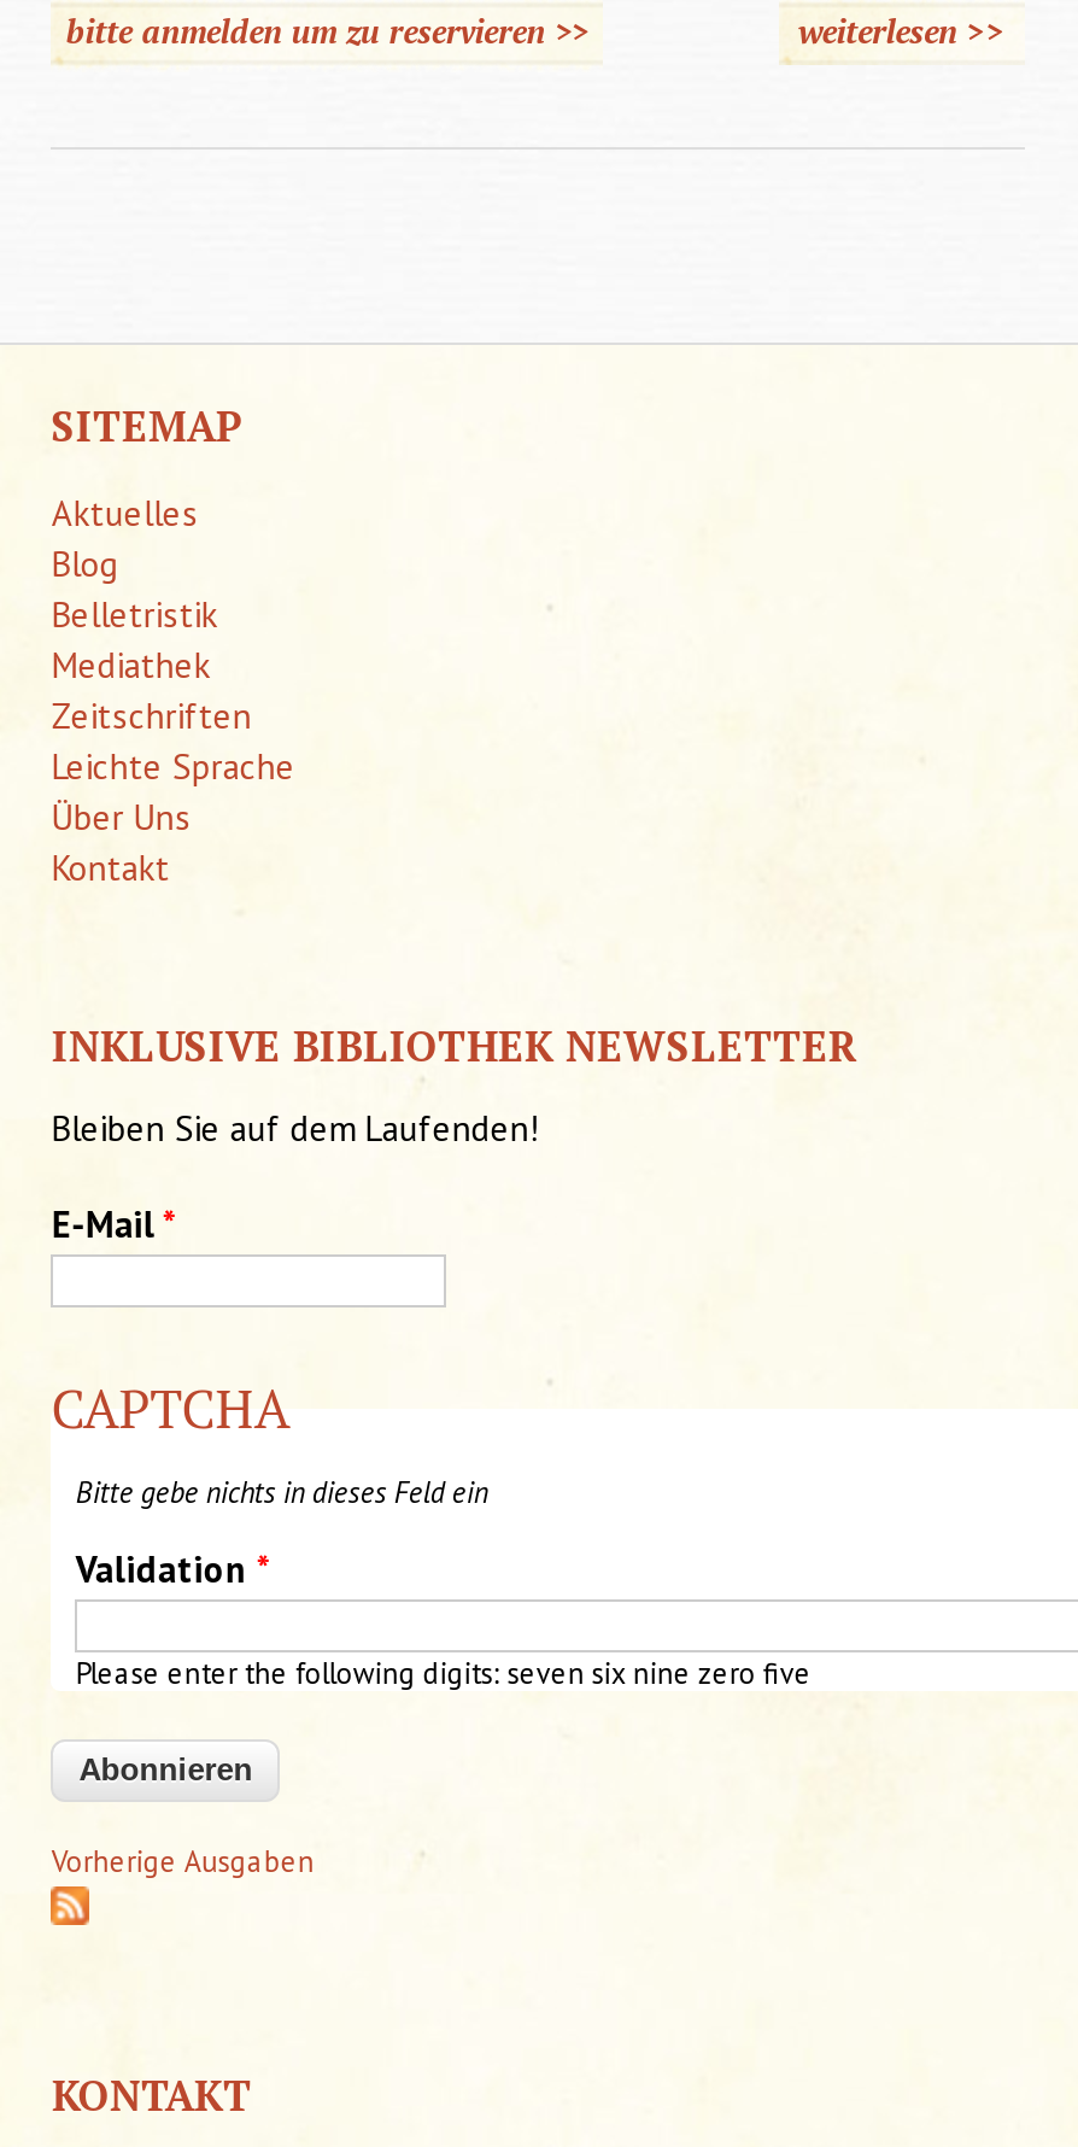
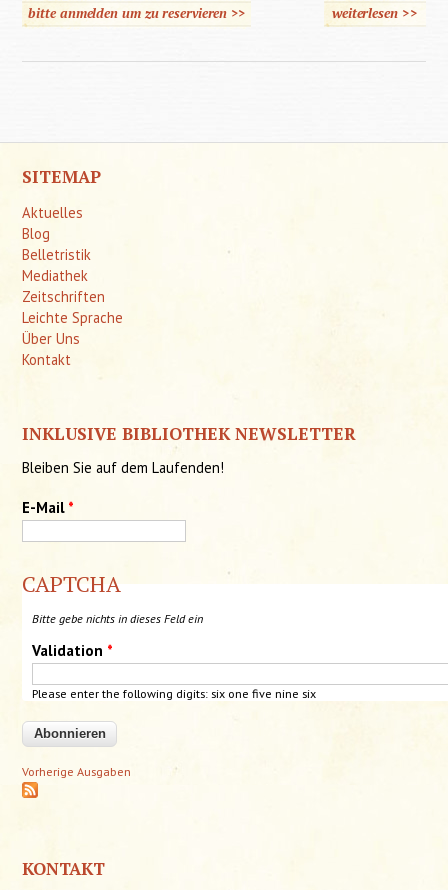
- Please enter the following digits: seven six nine zero five
+ Please enter the following digits: six one five nine six
